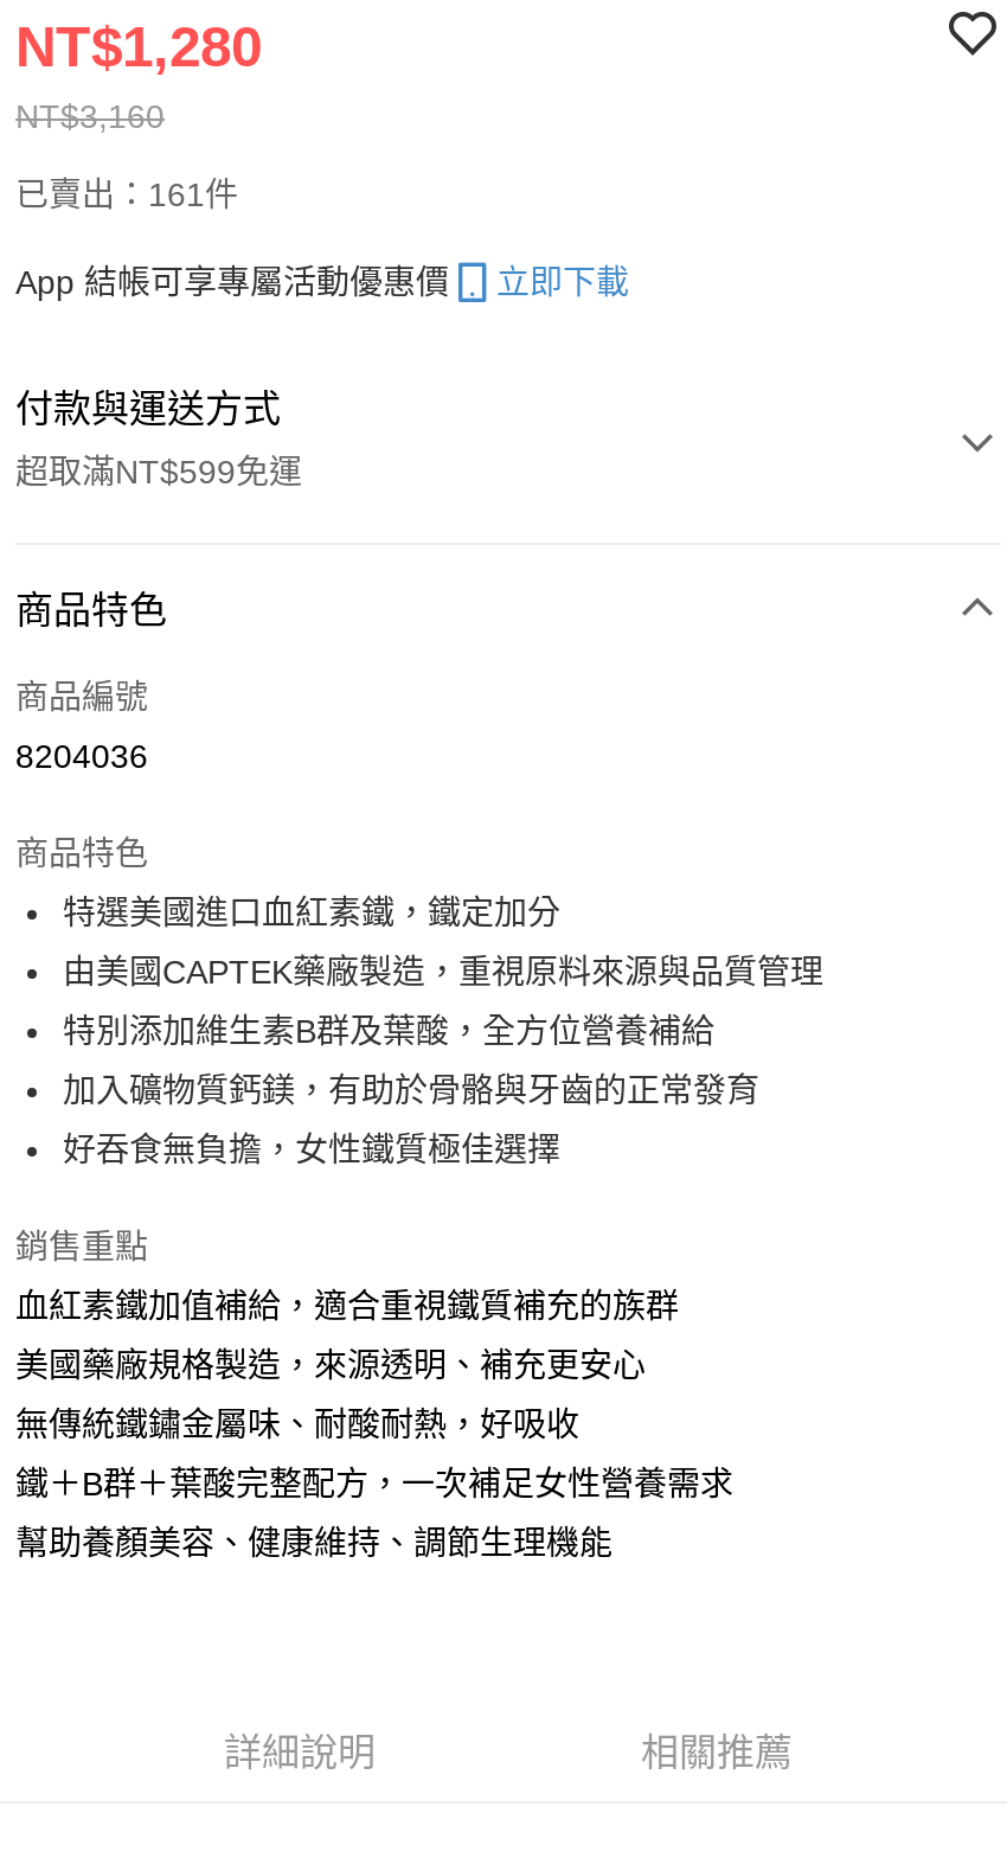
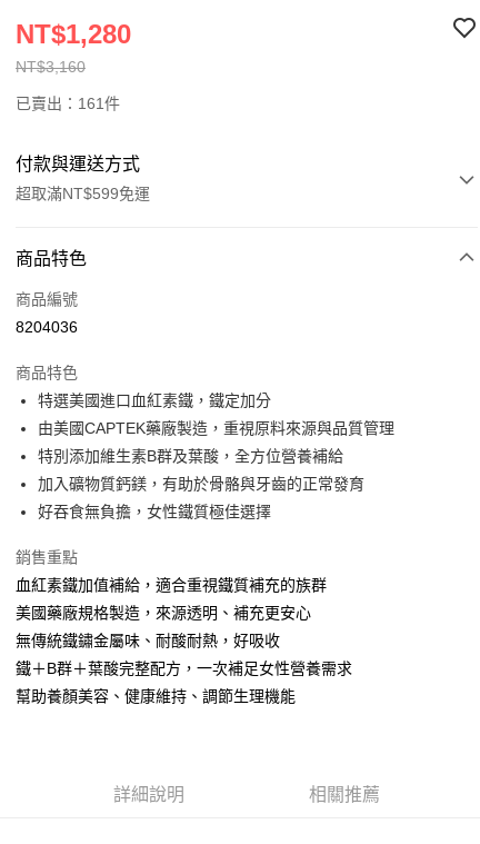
- App 結帳可享專屬活動優惠價
- 立即下載
